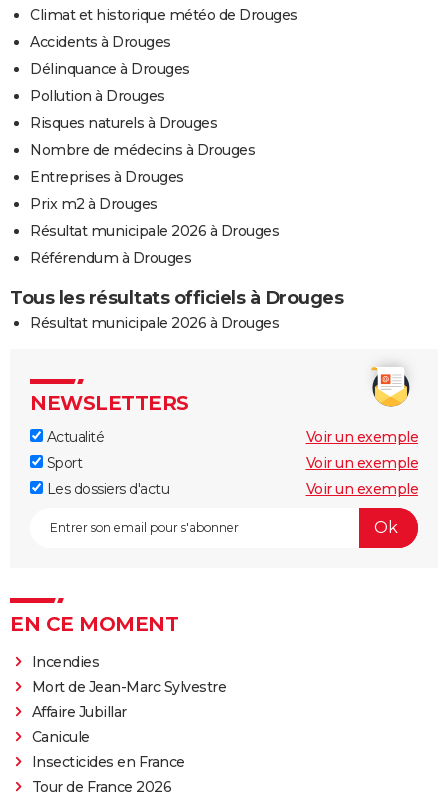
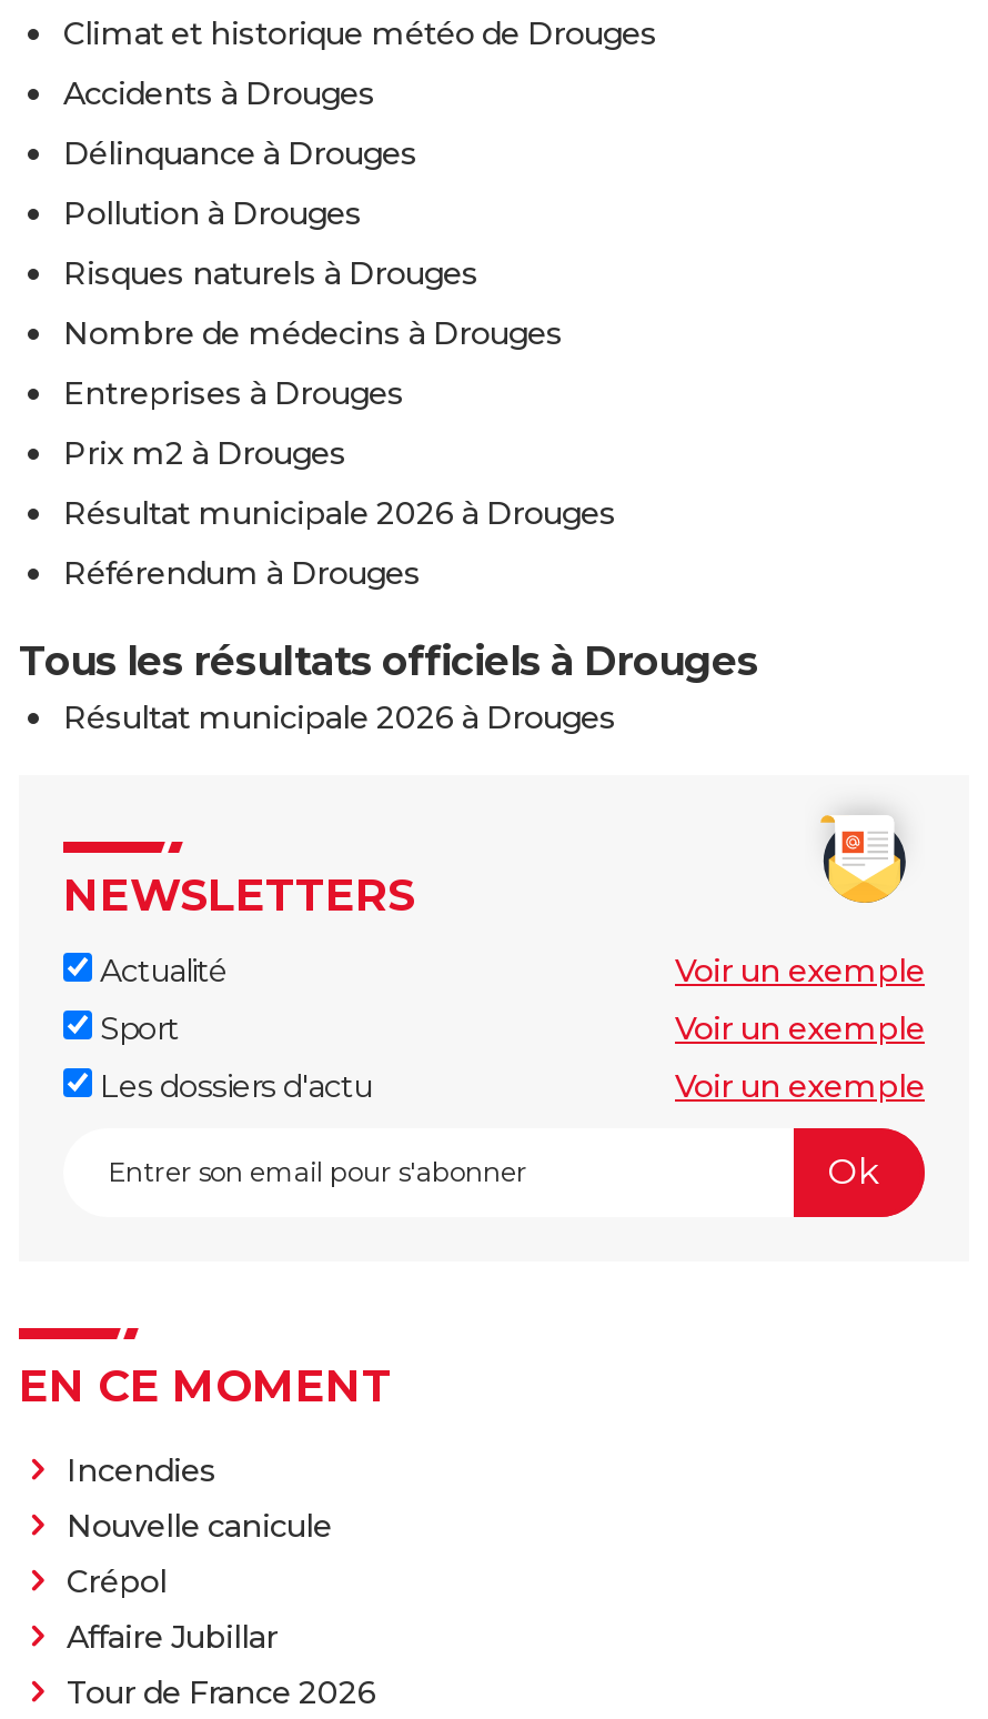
- Mort de Jean-Marc Sylvestre
+ Nouvelle canicule
+ Crépol

moved down: Affaire Jubillar

- Canicule
- Insecticides en France
